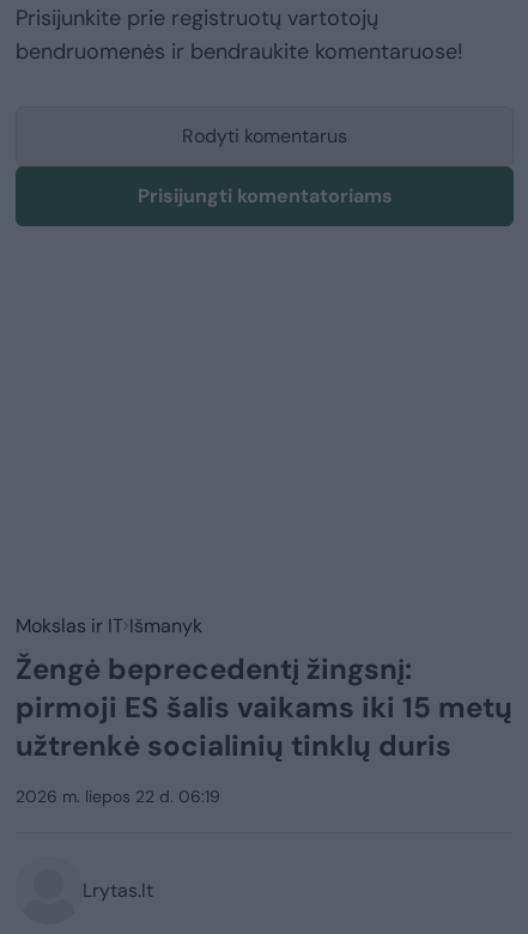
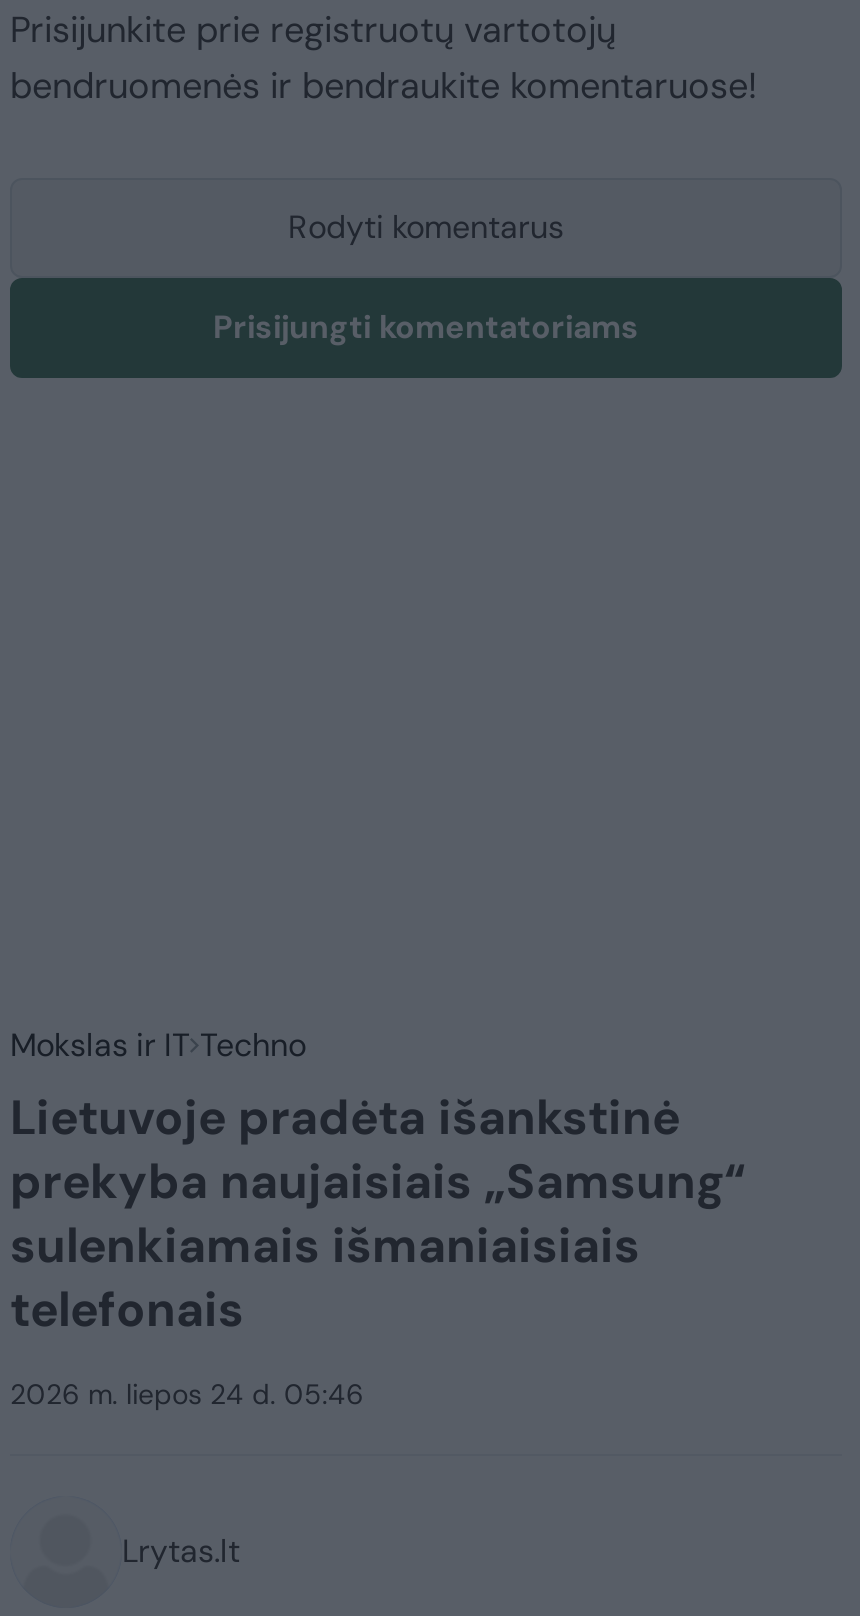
- Mokslas ir IT Išmanyk
- Žengė beprecedentį žingsnį:
- pirmoji ES šalis vaikams iki 15 metų
- užtrenkė socialinių tinklų duris
+ Mokslas ir IT Techno
+ Lietuvoje pradėta išankstinė
+ prekyba naujaisiais „Samsung“
+ sulenkiamais išmaniaisiais
+ telefonais

- 2026 m. liepos 22 d. 06:19
+ 2026 m. liepos 24 d. 05:46
